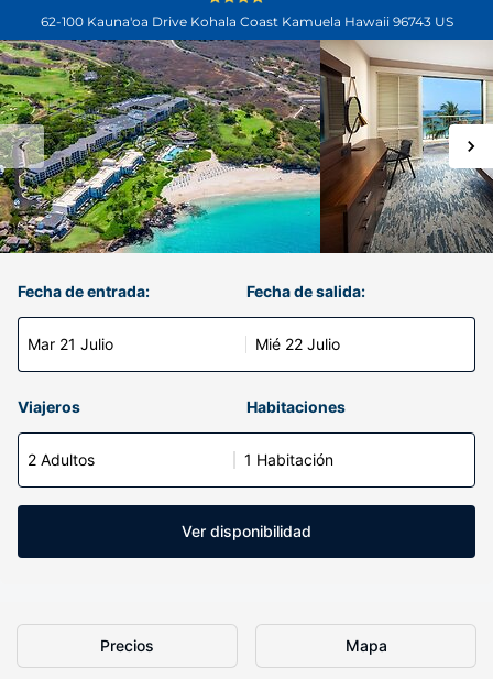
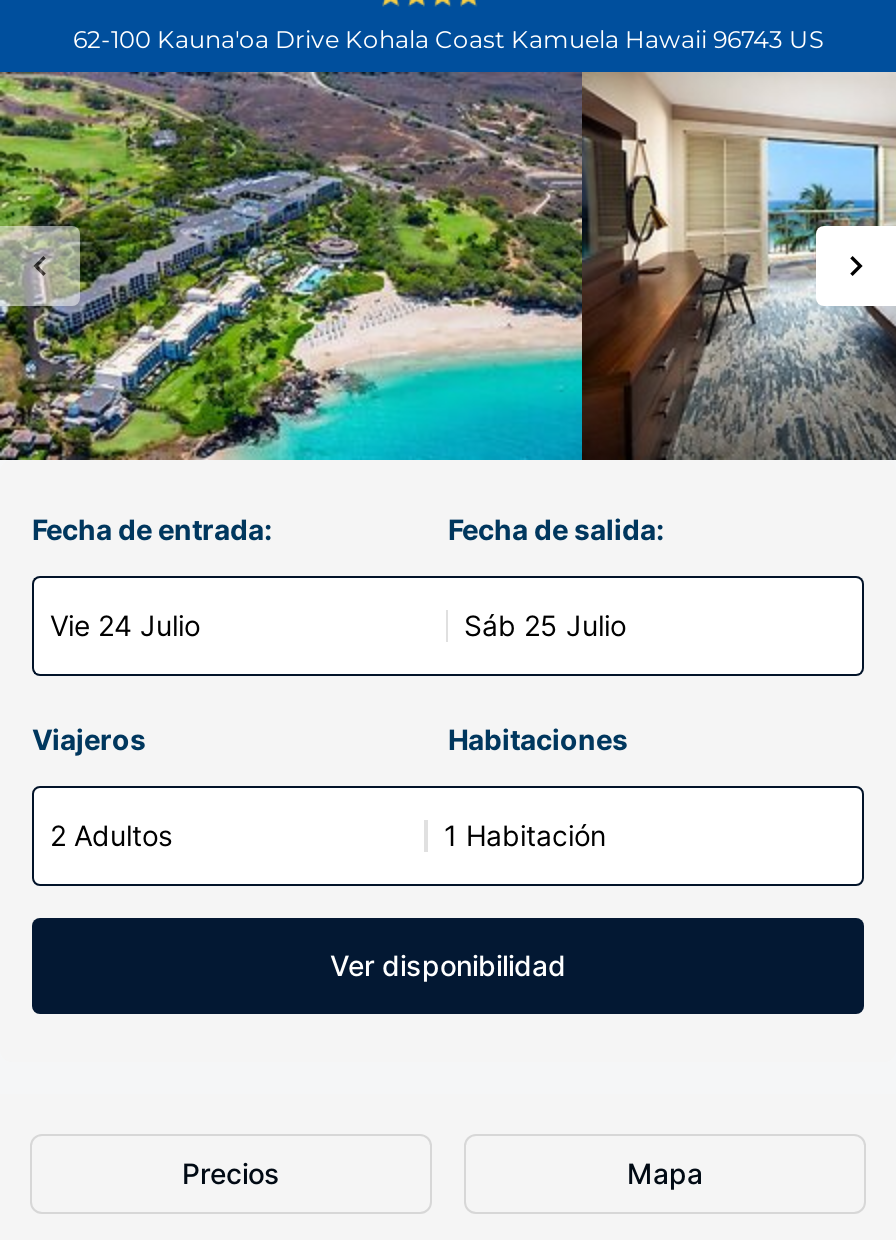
- Mar 21 Julio
+ Vie 24 Julio

- Mié 22 Julio
+ Sáb 25 Julio
